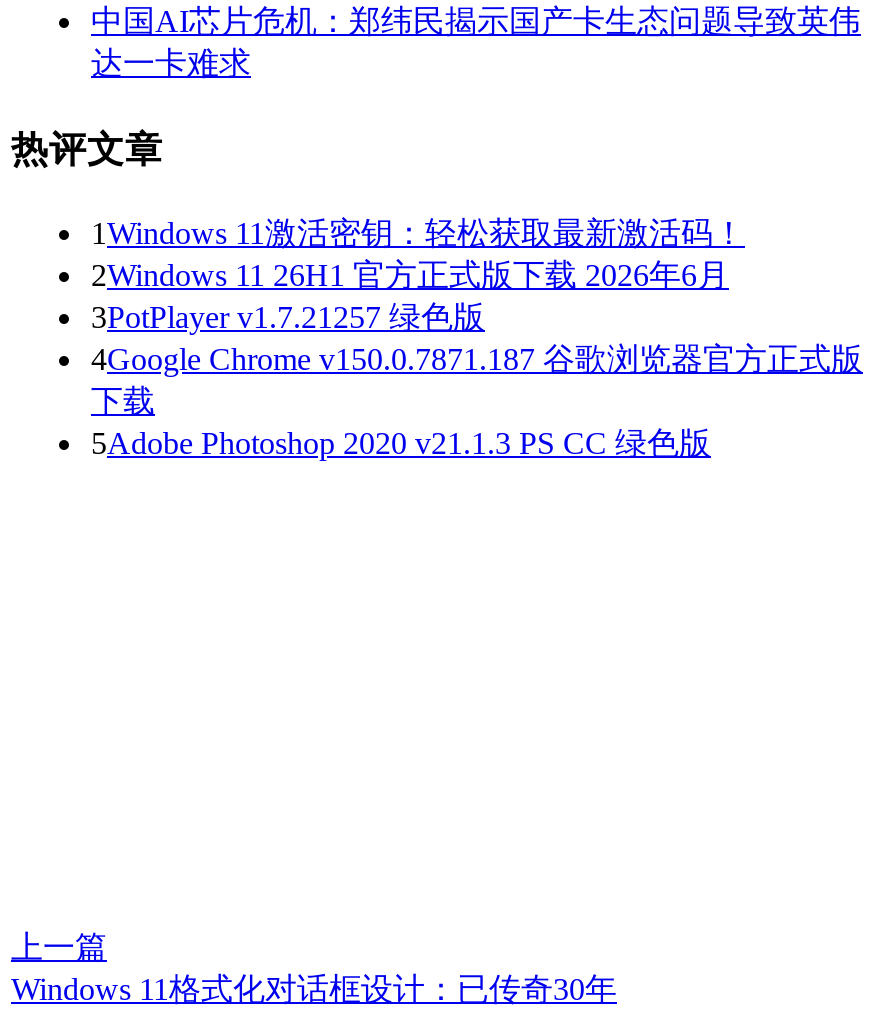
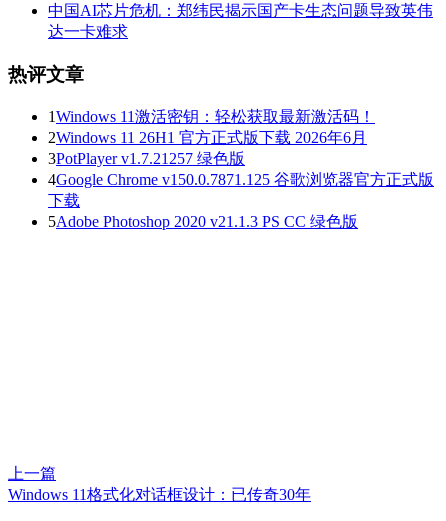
- 4Google Chrome v150.0.7871.187 谷歌浏览器官方正式版
+ 4Google Chrome v150.0.7871.125 谷歌浏览器官方正式版
